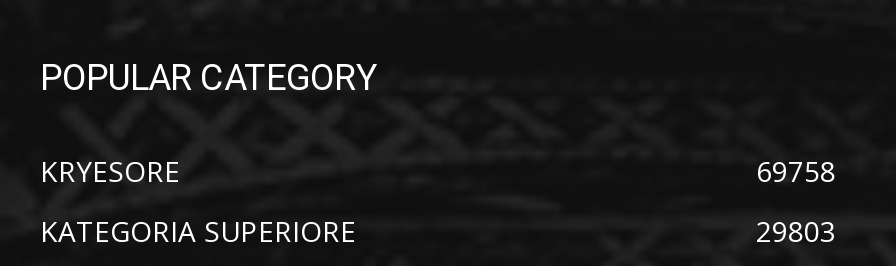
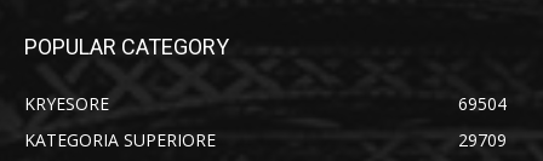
- 69758
+ 69504

- 29803
+ 29709
